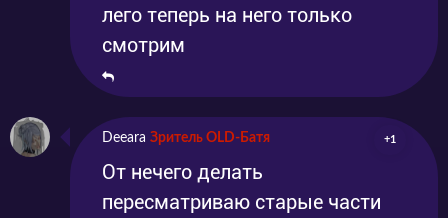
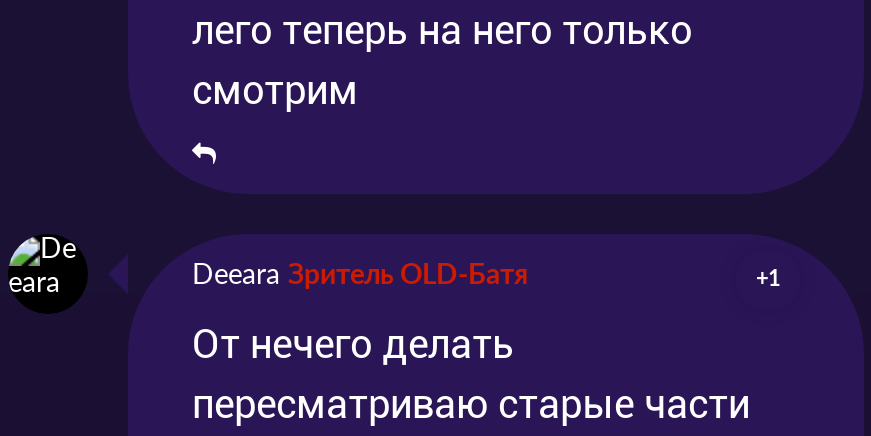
- [image]
+ [image]
